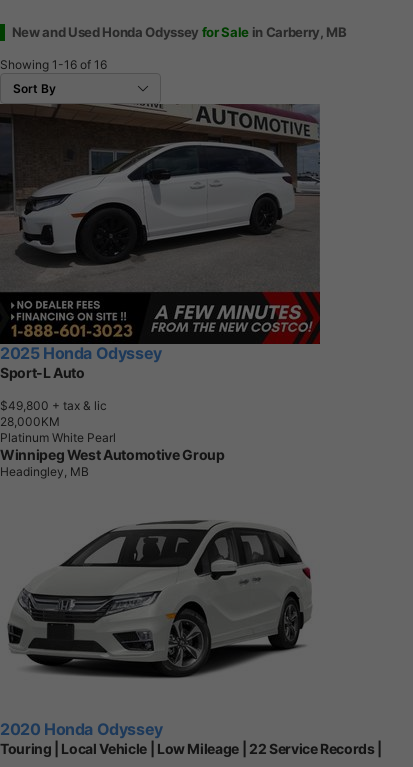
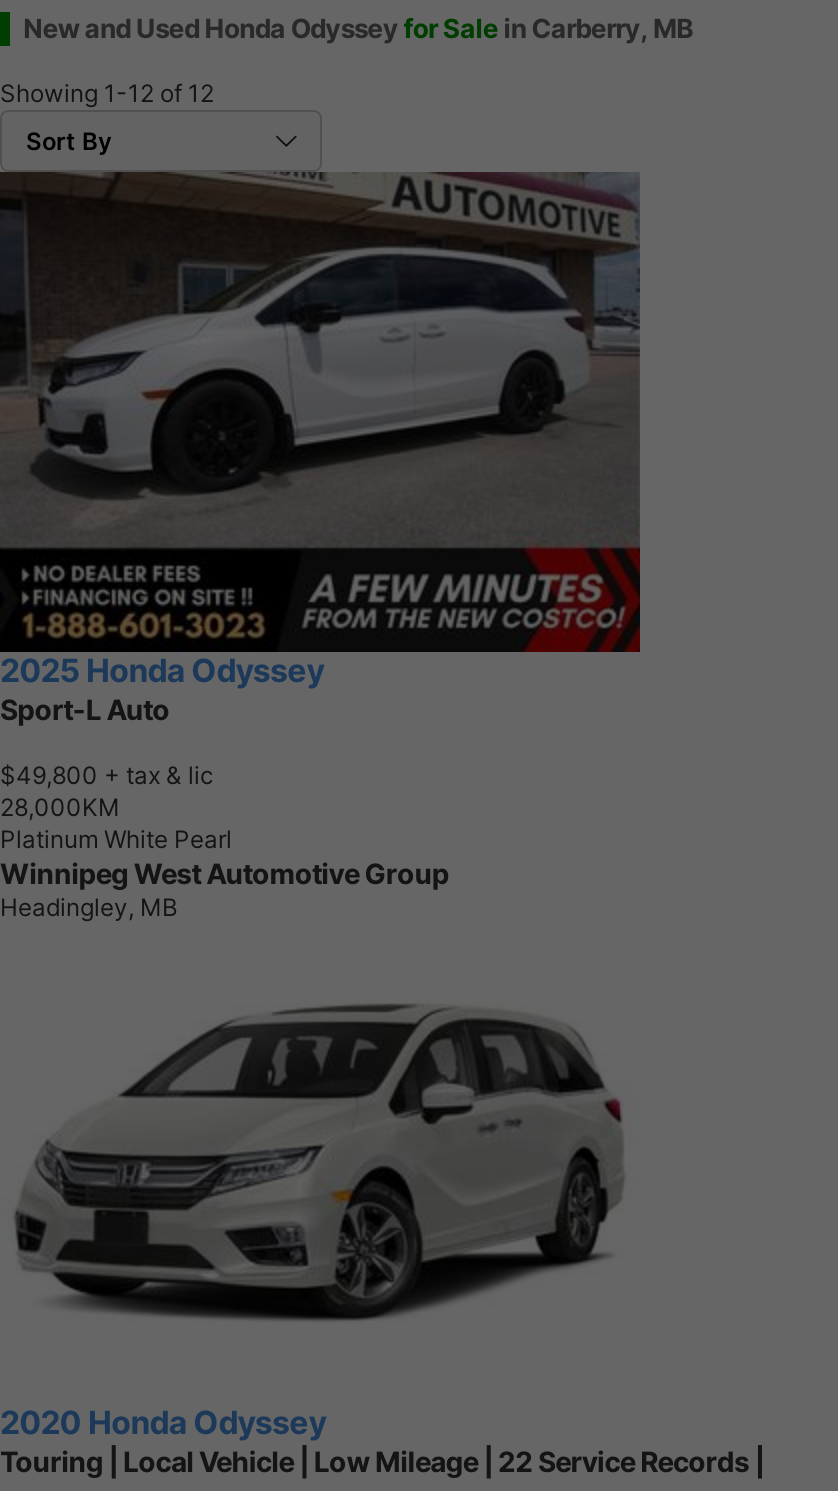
- Showing 1-16 of 16
+ Showing 1-12 of 12
